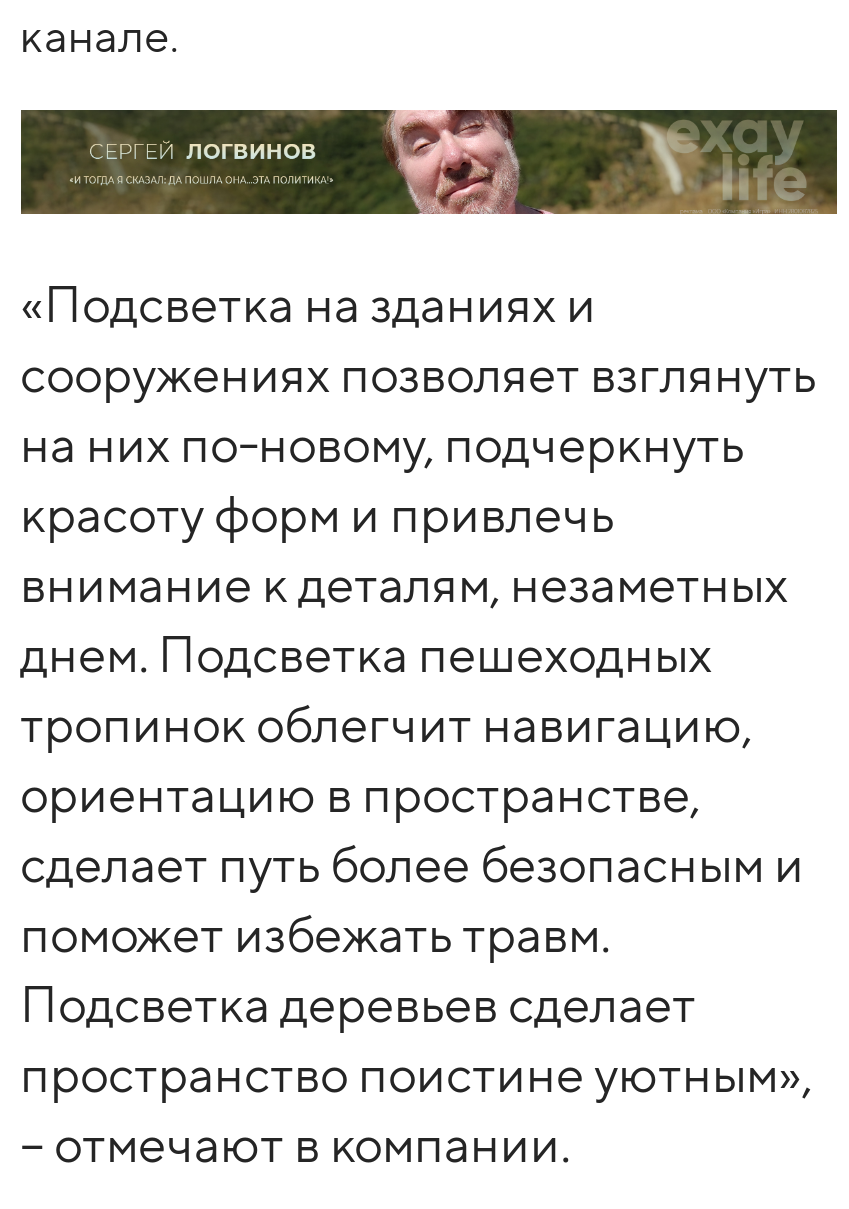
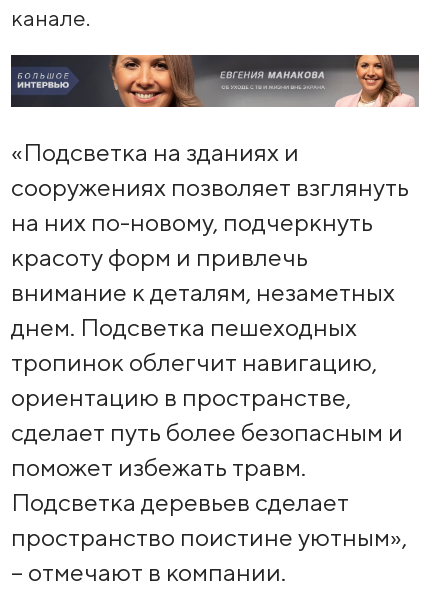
- [image]
+ [image]
